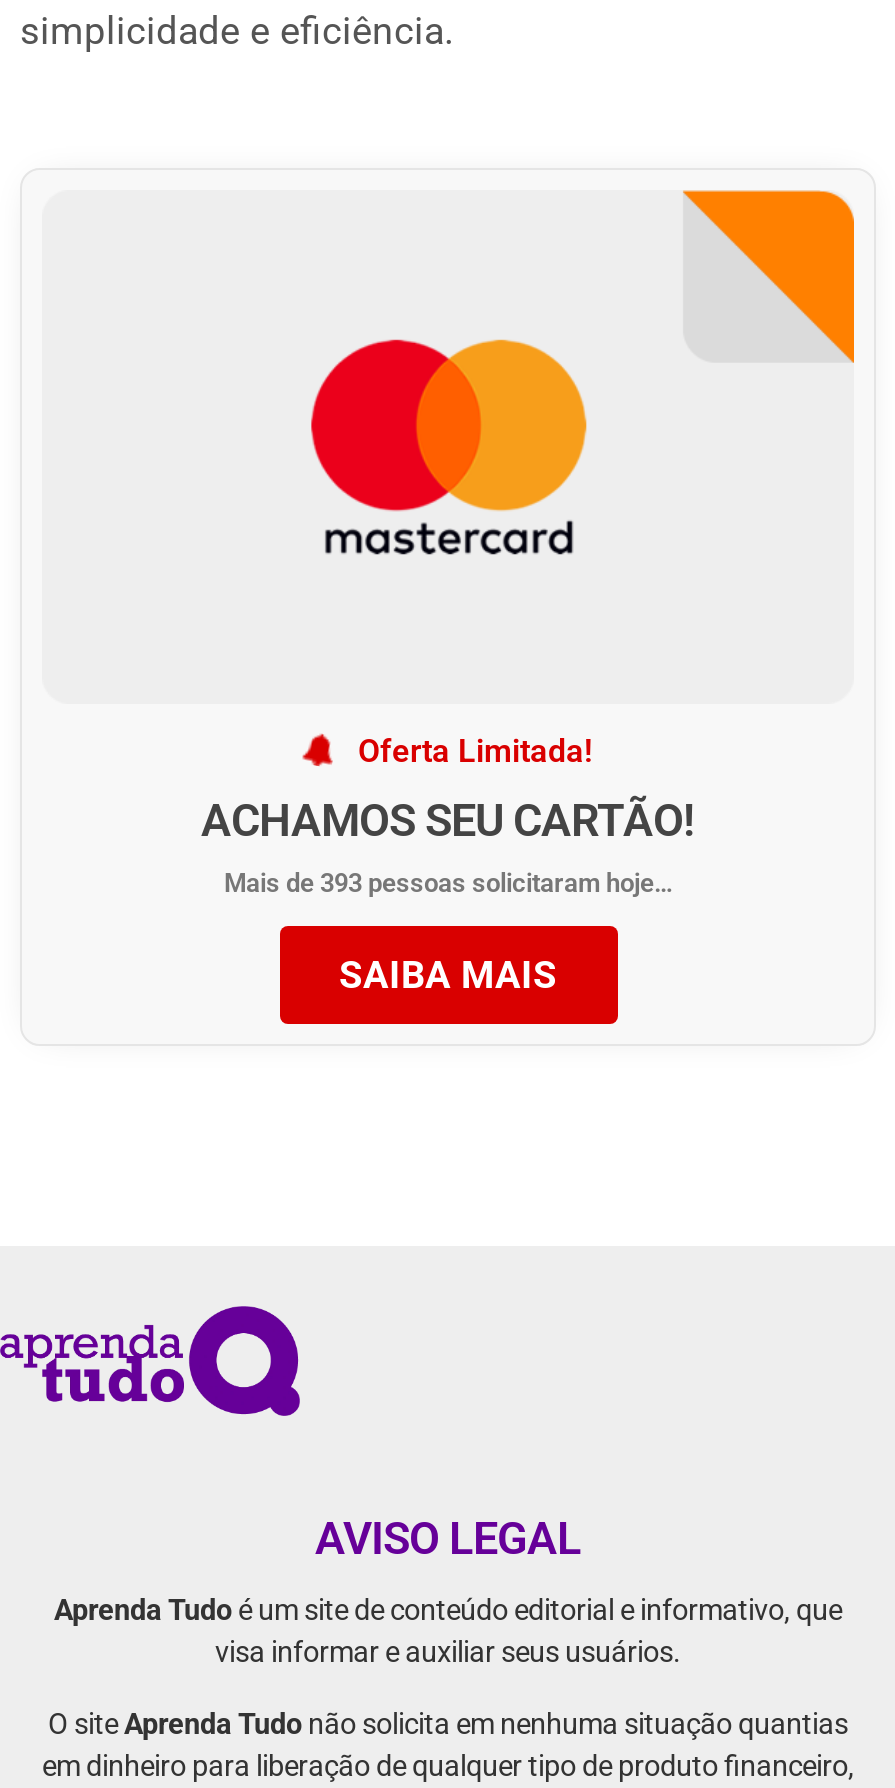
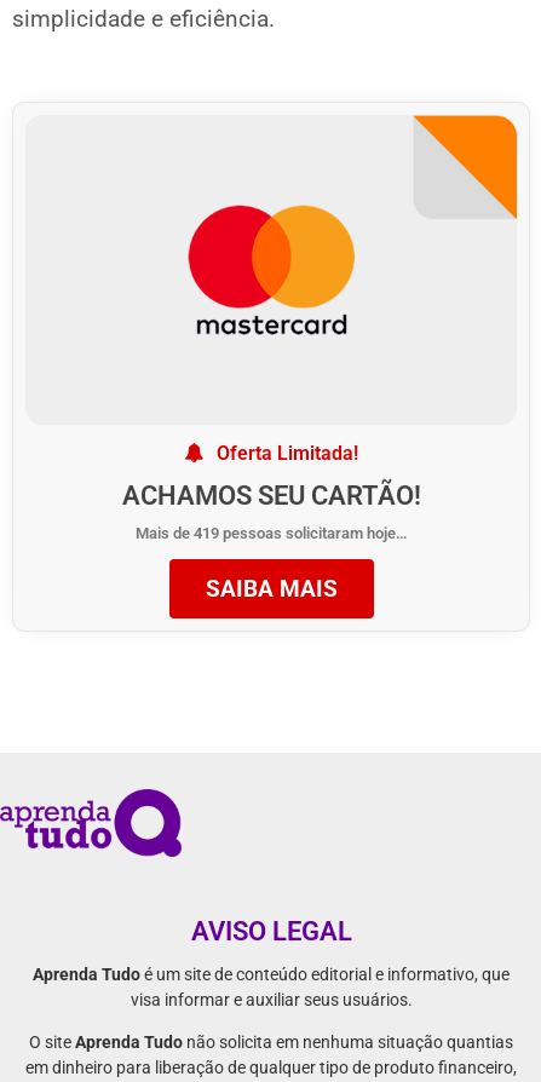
- Mais de 393 pessoas solicitaram hoje…
+ Mais de 419 pessoas solicitaram hoje…
